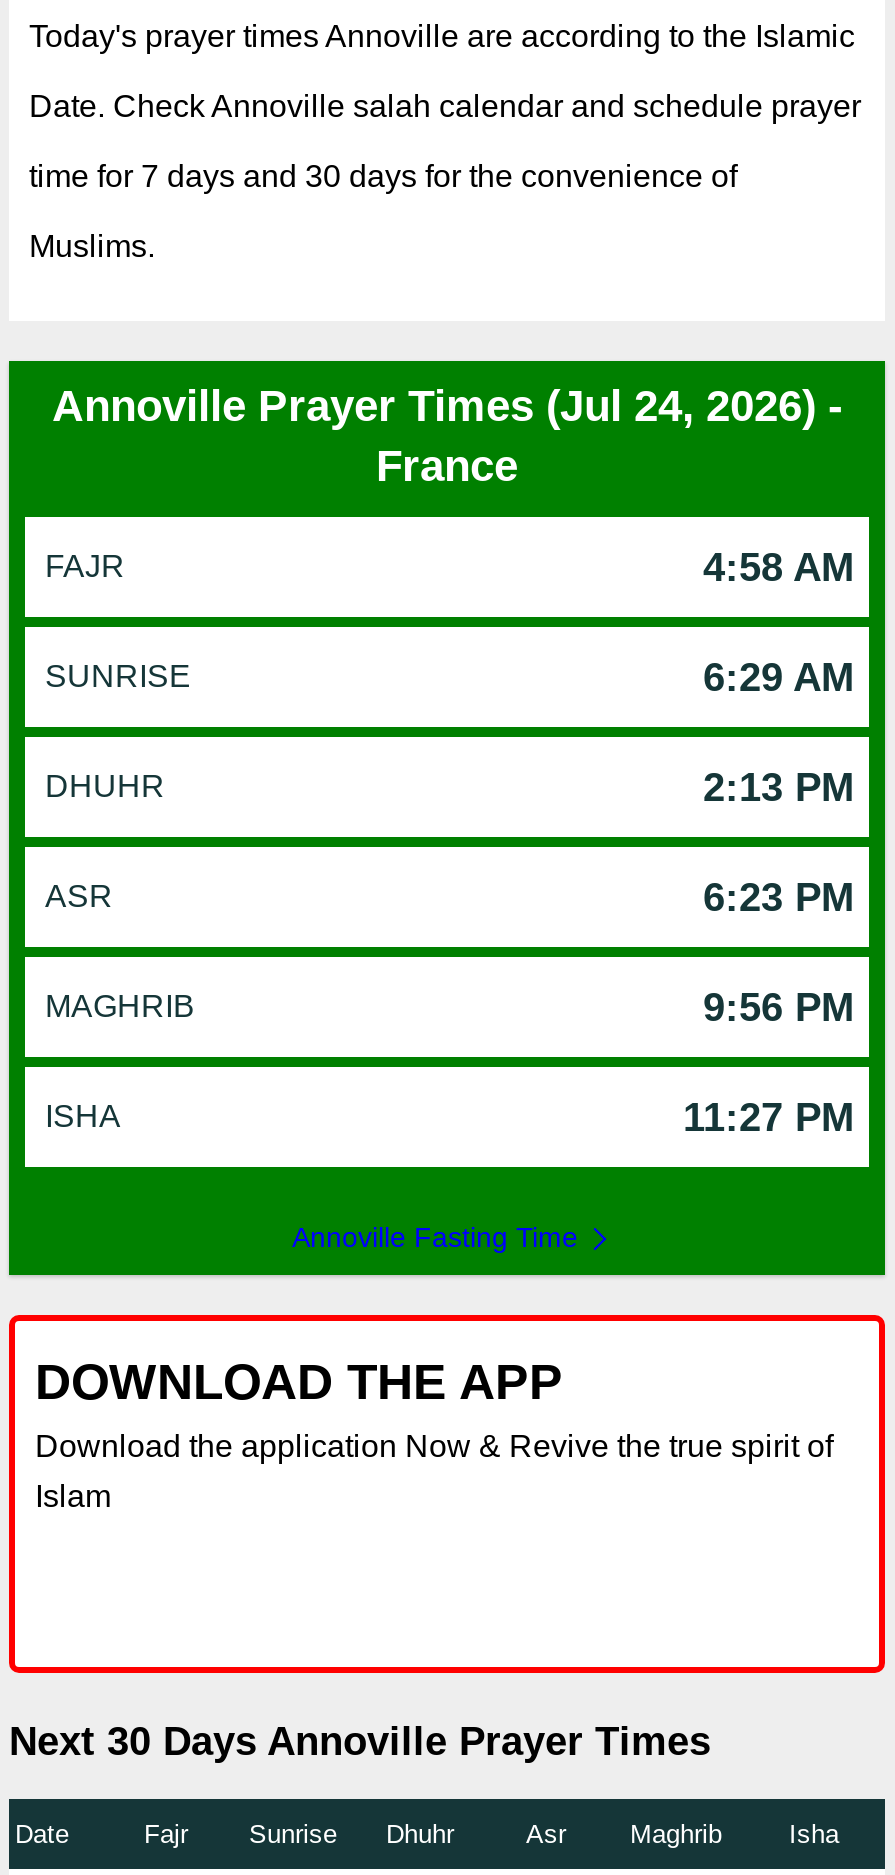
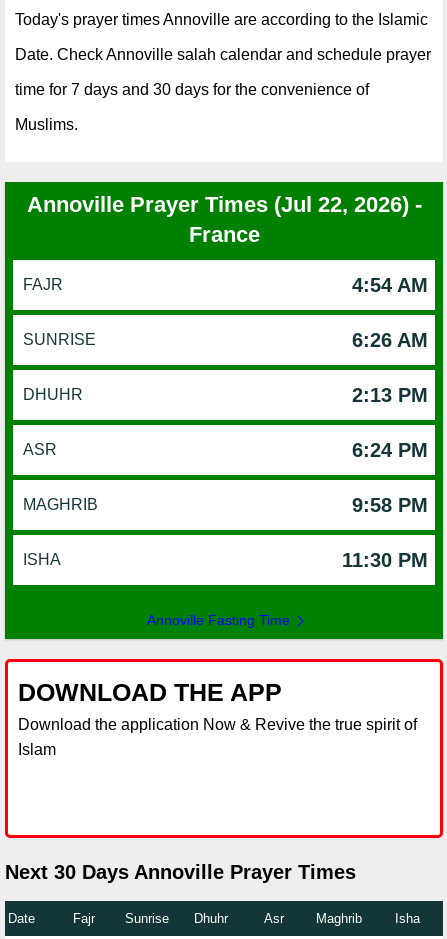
- Annoville Prayer Times (Jul 24, 2026) -
+ Annoville Prayer Times (Jul 22, 2026) -

- 4:58 AM
+ 4:54 AM

- 6:29 AM
+ 6:26 AM

- 6:23 PM
+ 6:24 PM

- 9:56 PM
+ 9:58 PM

- 11:27 PM
+ 11:30 PM
